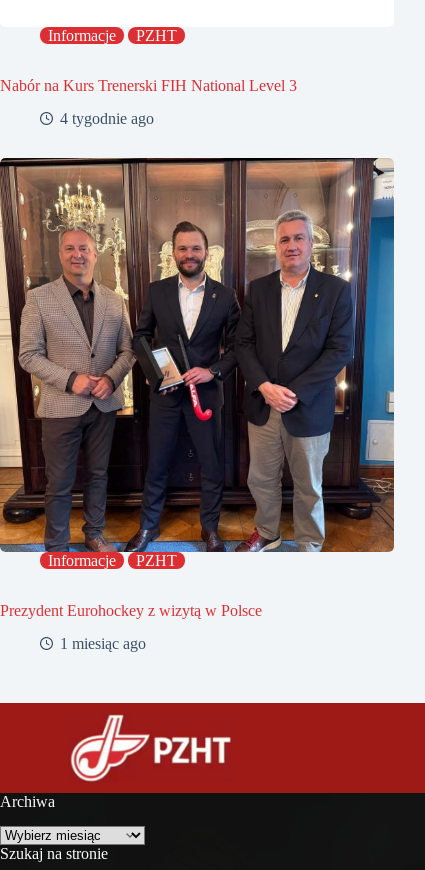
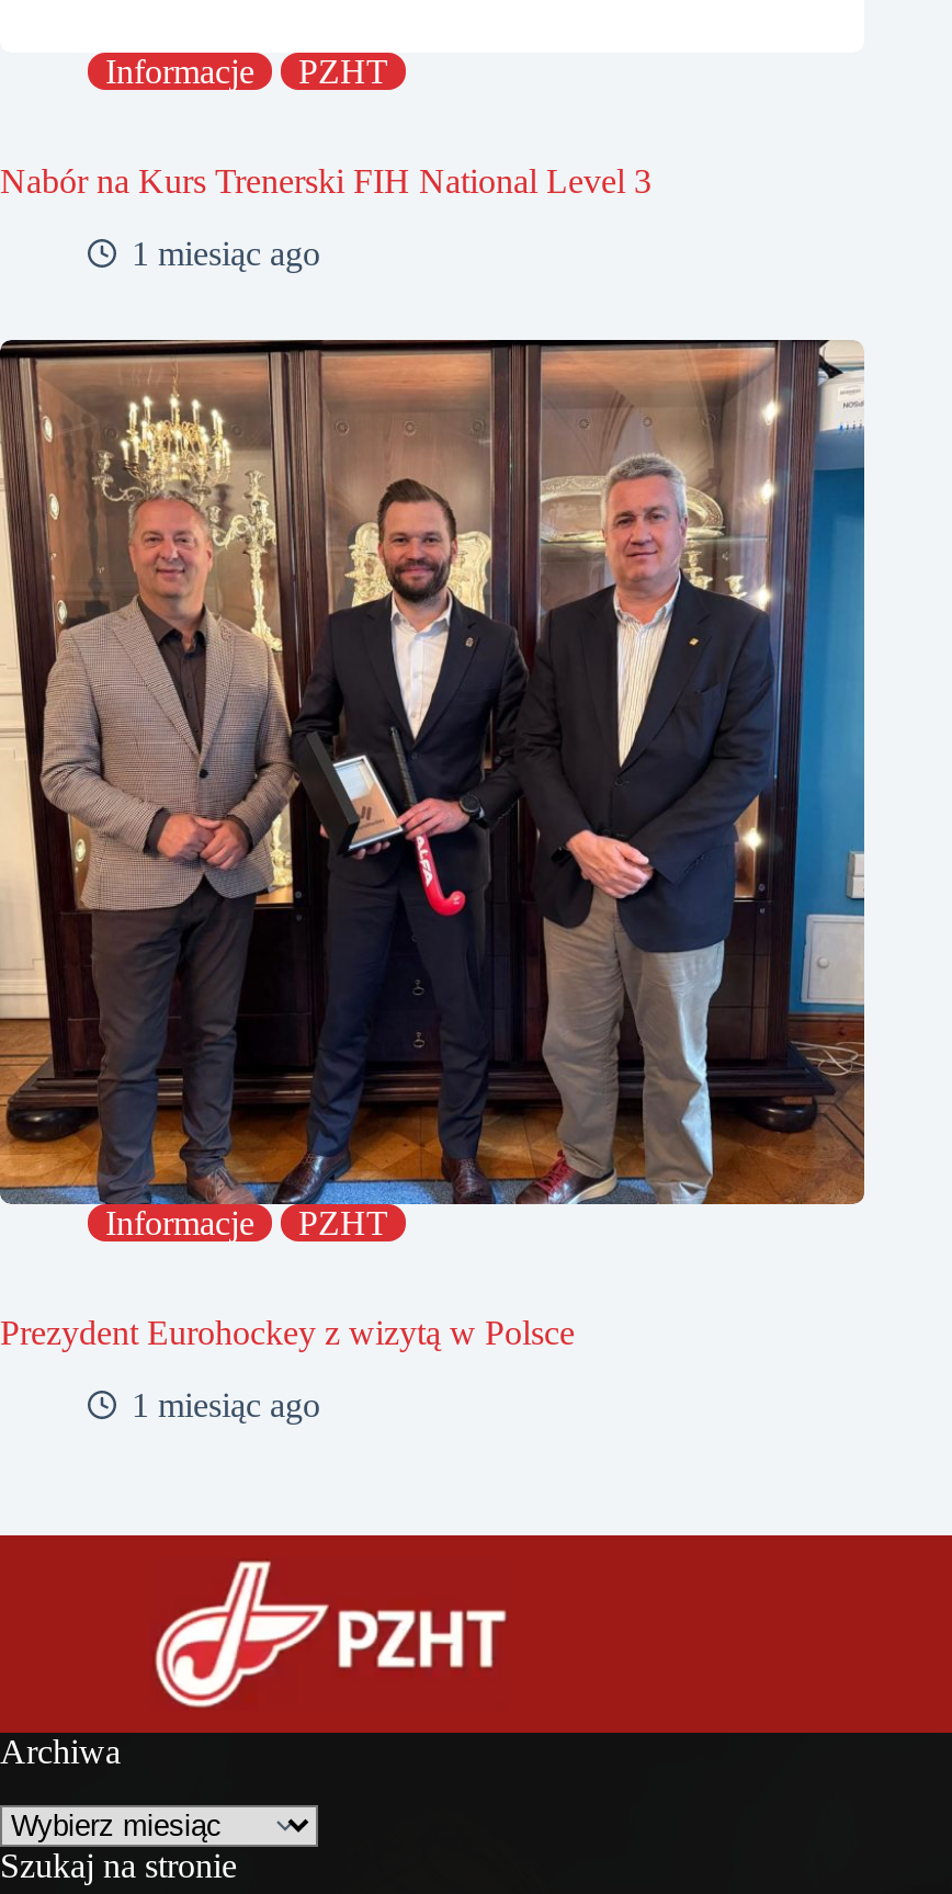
- 4 tygodnie ago
+ 1 miesiąc ago
